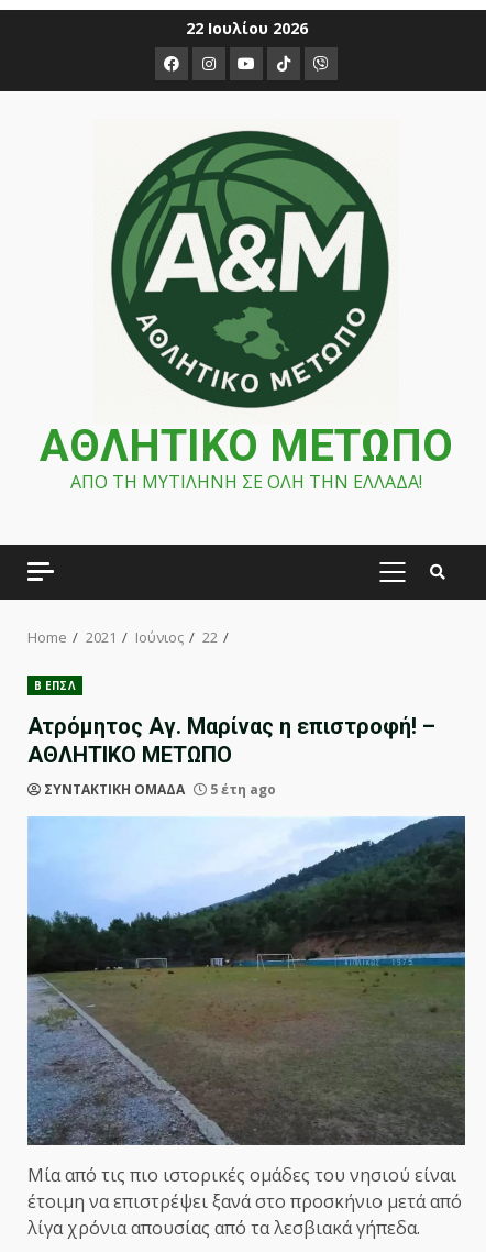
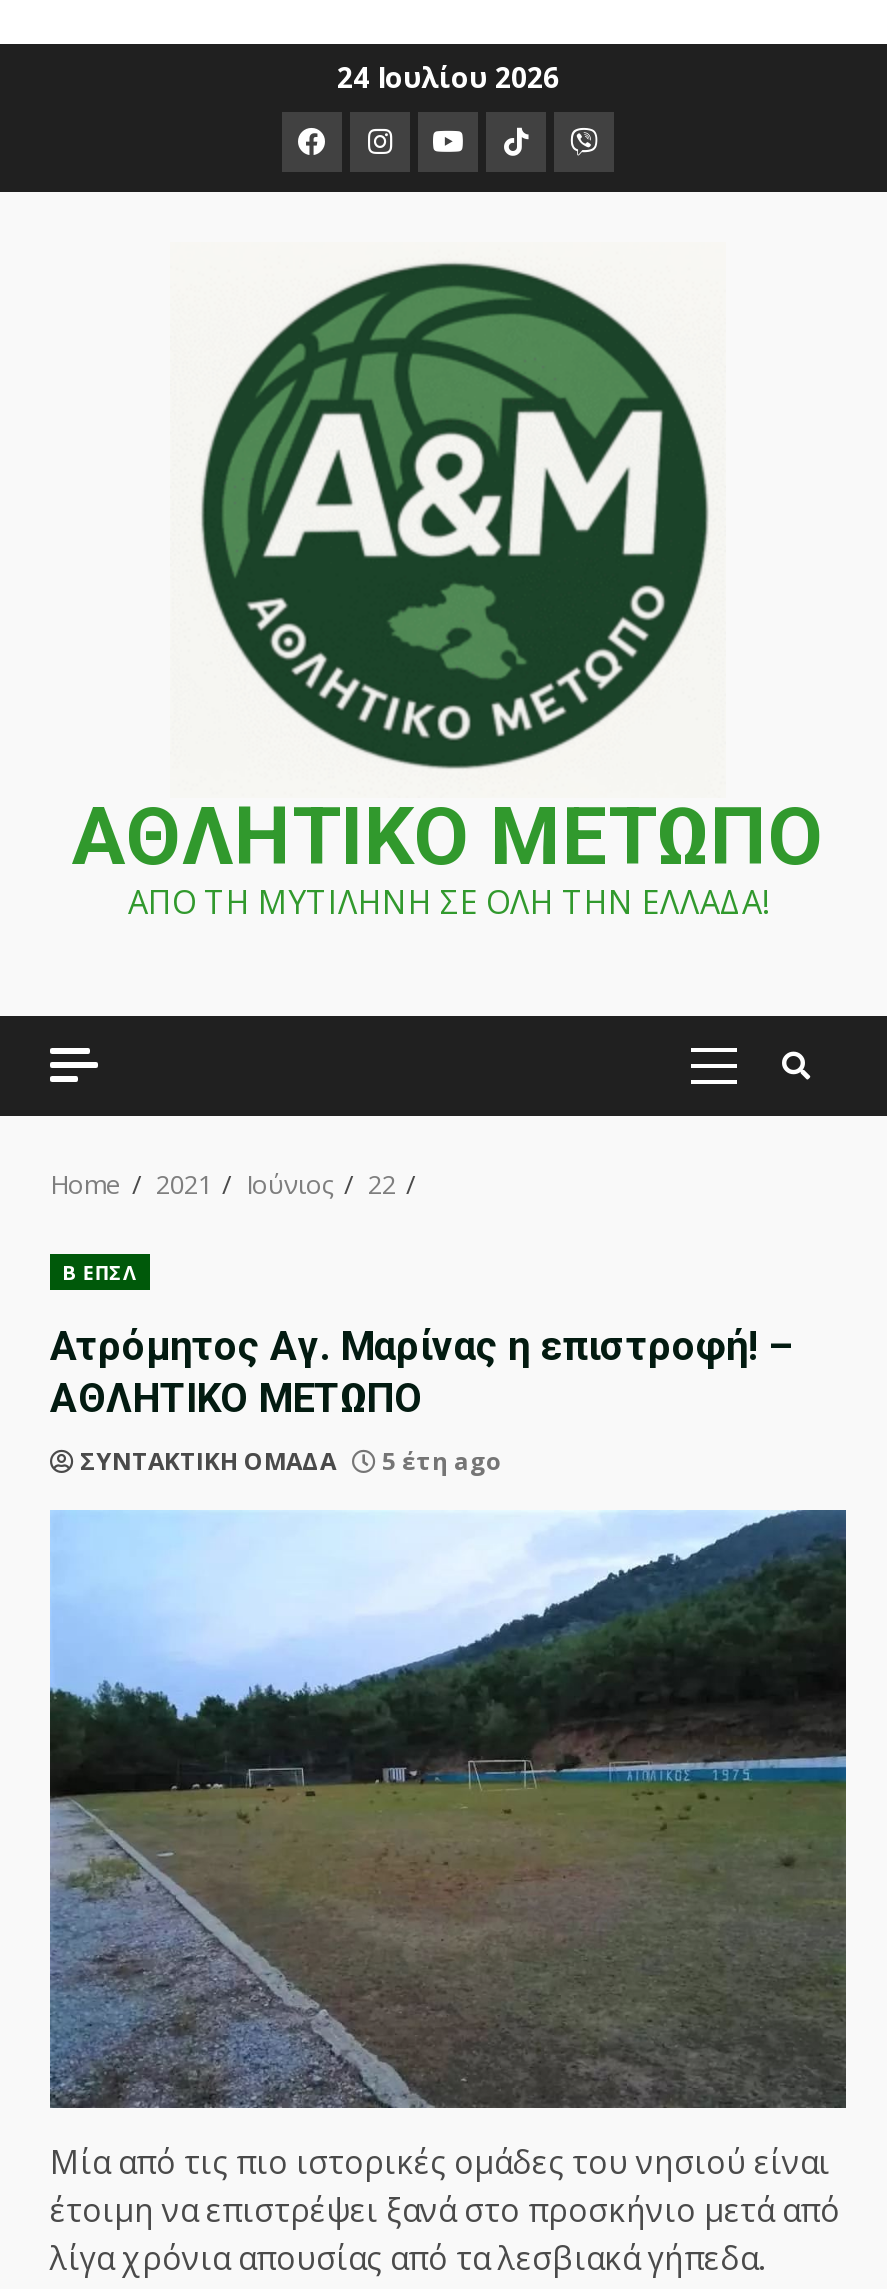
- 22 Ιουλίου 2026
+ 24 Ιουλίου 2026
